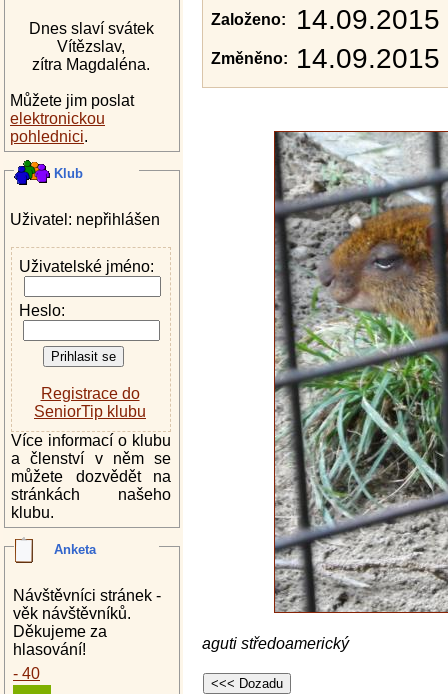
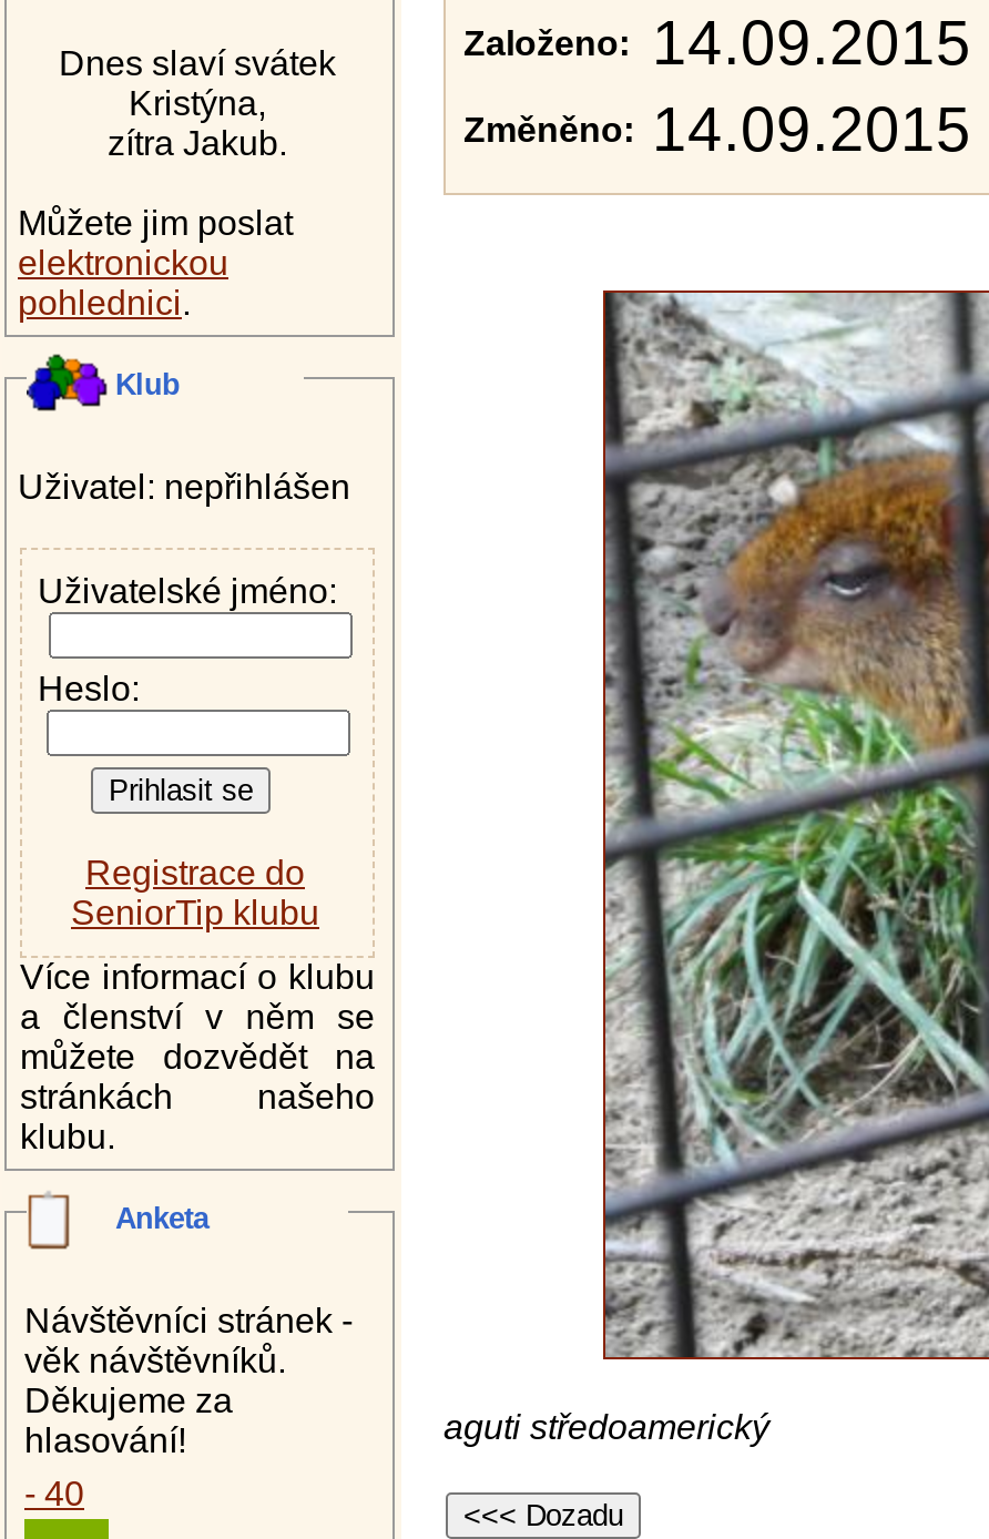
- Vítězslav,
- zítra Magdaléna.
+ Kristýna,
+ zítra Jakub.
